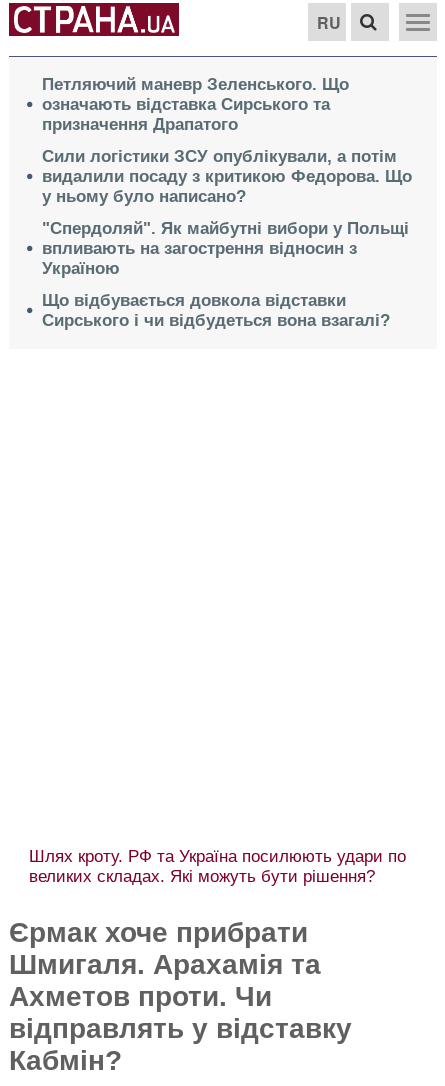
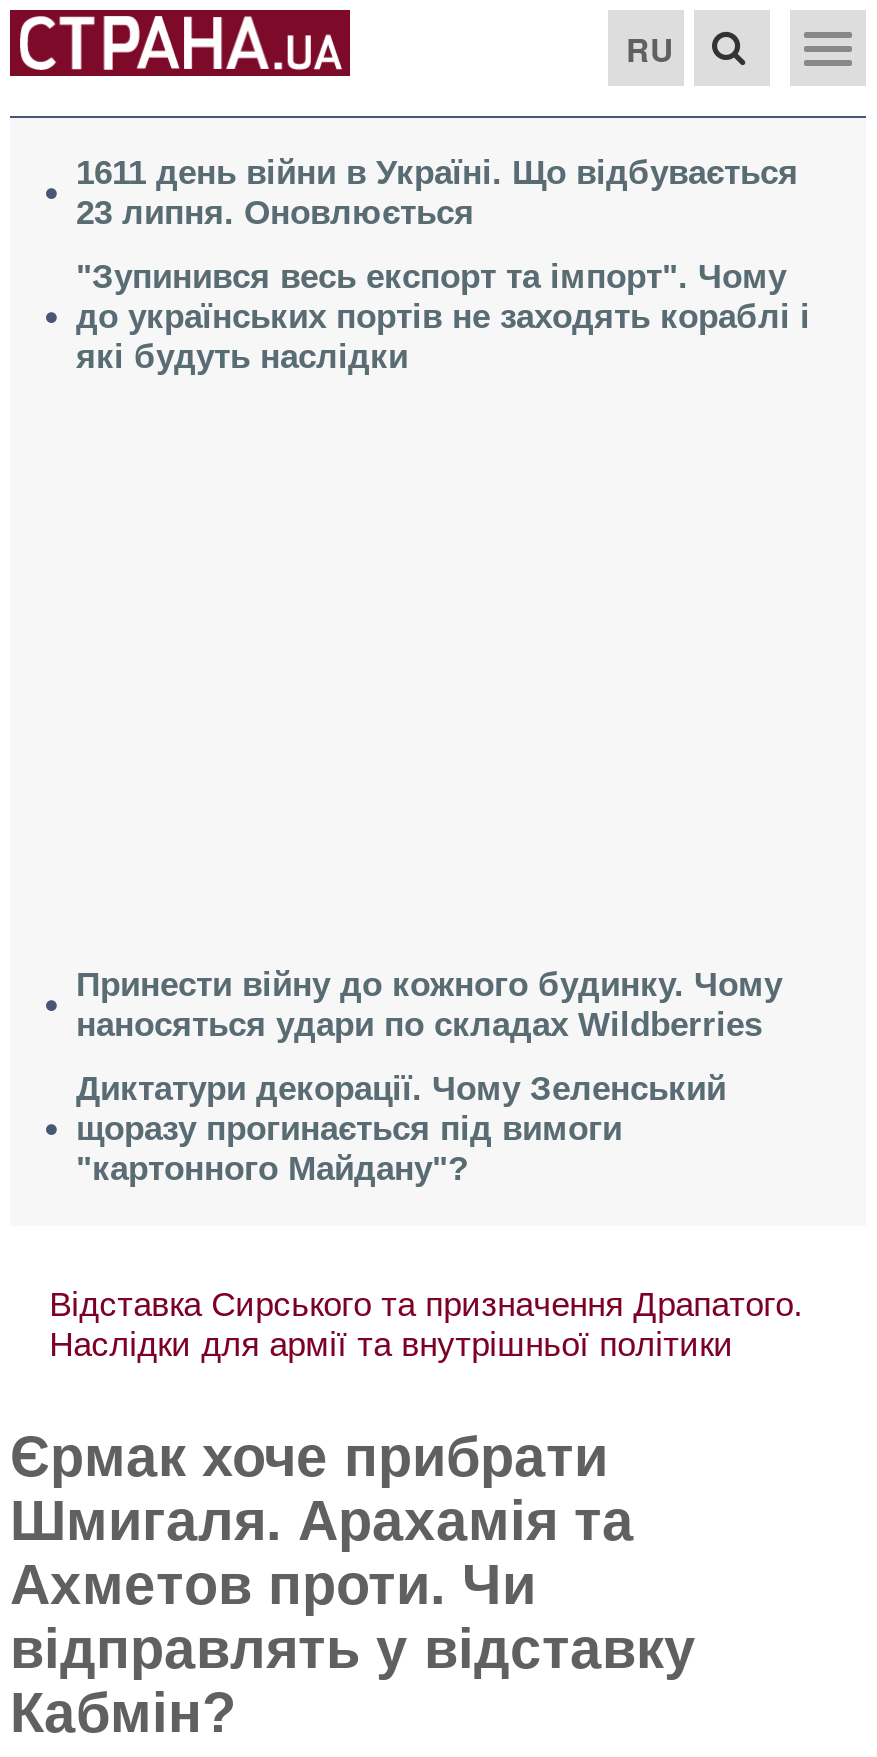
- Петляючий маневр Зеленського. Що
- означають відставка Сирського та
- призначення Драпатого
+ 1611 день війни в Україні. Що відбувається
+ 23 липня. Оновлюється

- Сили логістики ЗСУ опублікували, а потім
- видалили посаду з критикою Федорова. Що
- у ньому було написано?
+ "Зупинився весь експорт та імпорт". Чому
+ до українських портів не заходять кораблі і
+ які будуть наслідки

- "Спердоляй". Як майбутні вибори у Польщі
- впливають на загострення відносин з
- Україною
+ Принести війну до кожного будинку. Чому
+ наносяться удари по складах Wildberries

- Що відбувається довкола відставки
- Сирського і чи відбудеться вона взагалі?
+ Диктатури декорації. Чому Зеленський
+ щоразу прогинається під вимоги
+ "картонного Майдану"?

- Шлях кроту. РФ та Україна посилюють удари по
- великих складах. Які можуть бути рішення?
+ Відставка Сирського та призначення Драпатого.
+ Наслідки для армії та внутрішньої політики
